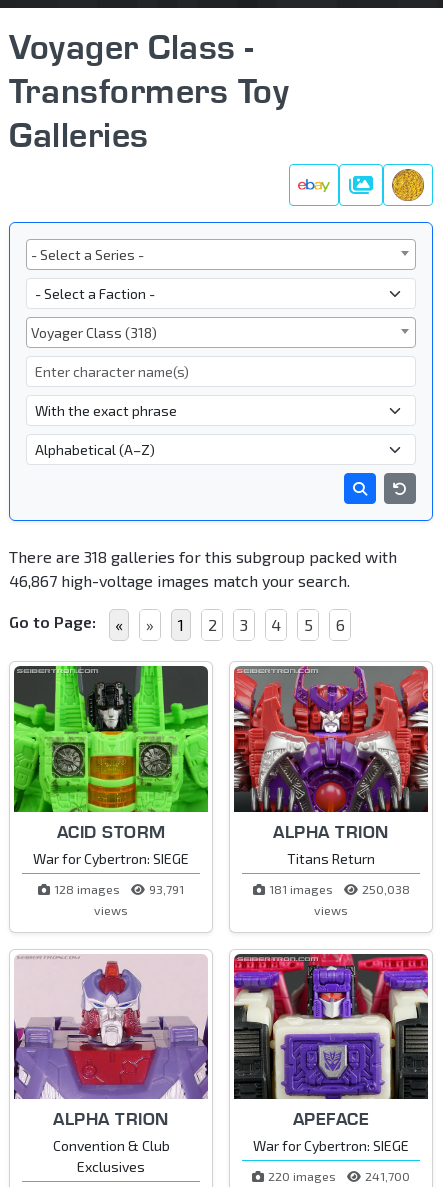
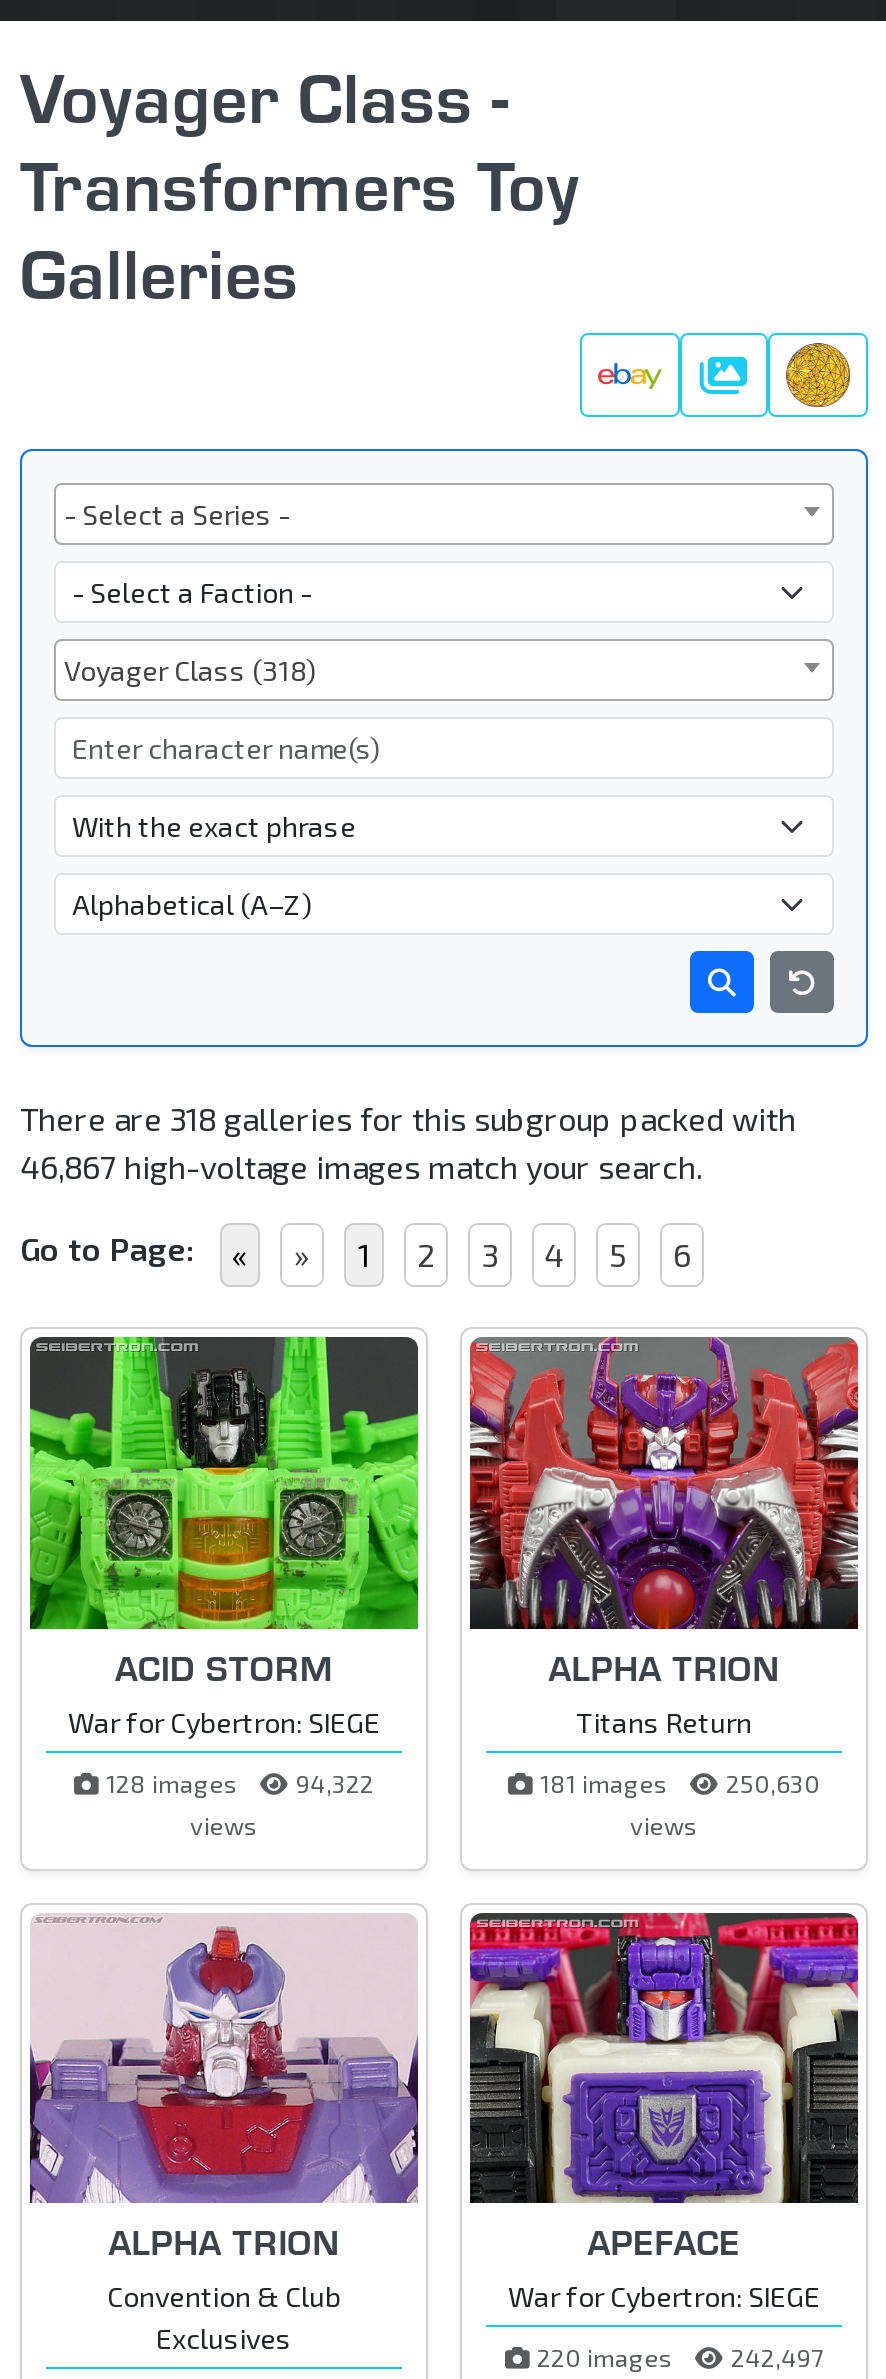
- 128 images 93,791
+ 128 images 94,322

- 181 images 250,038
+ 181 images 250,630

- 220 images 241,700
+ 220 images 242,497
